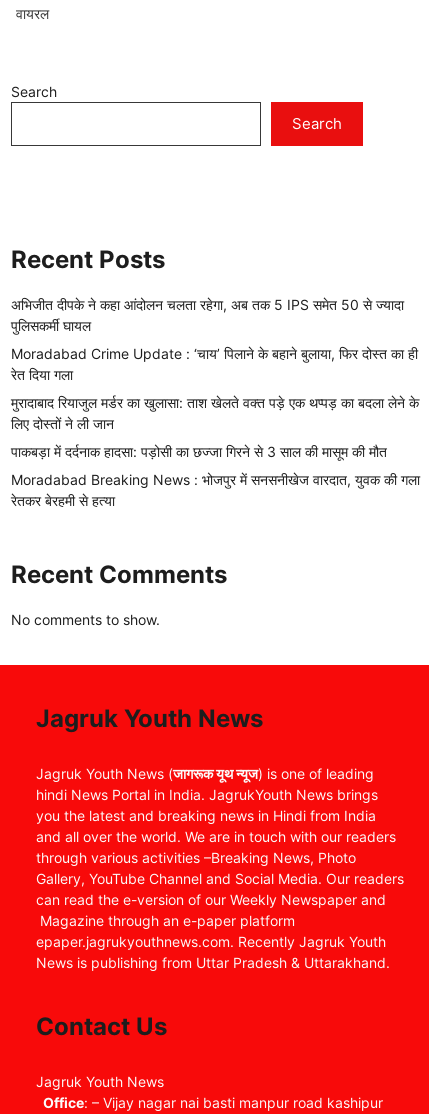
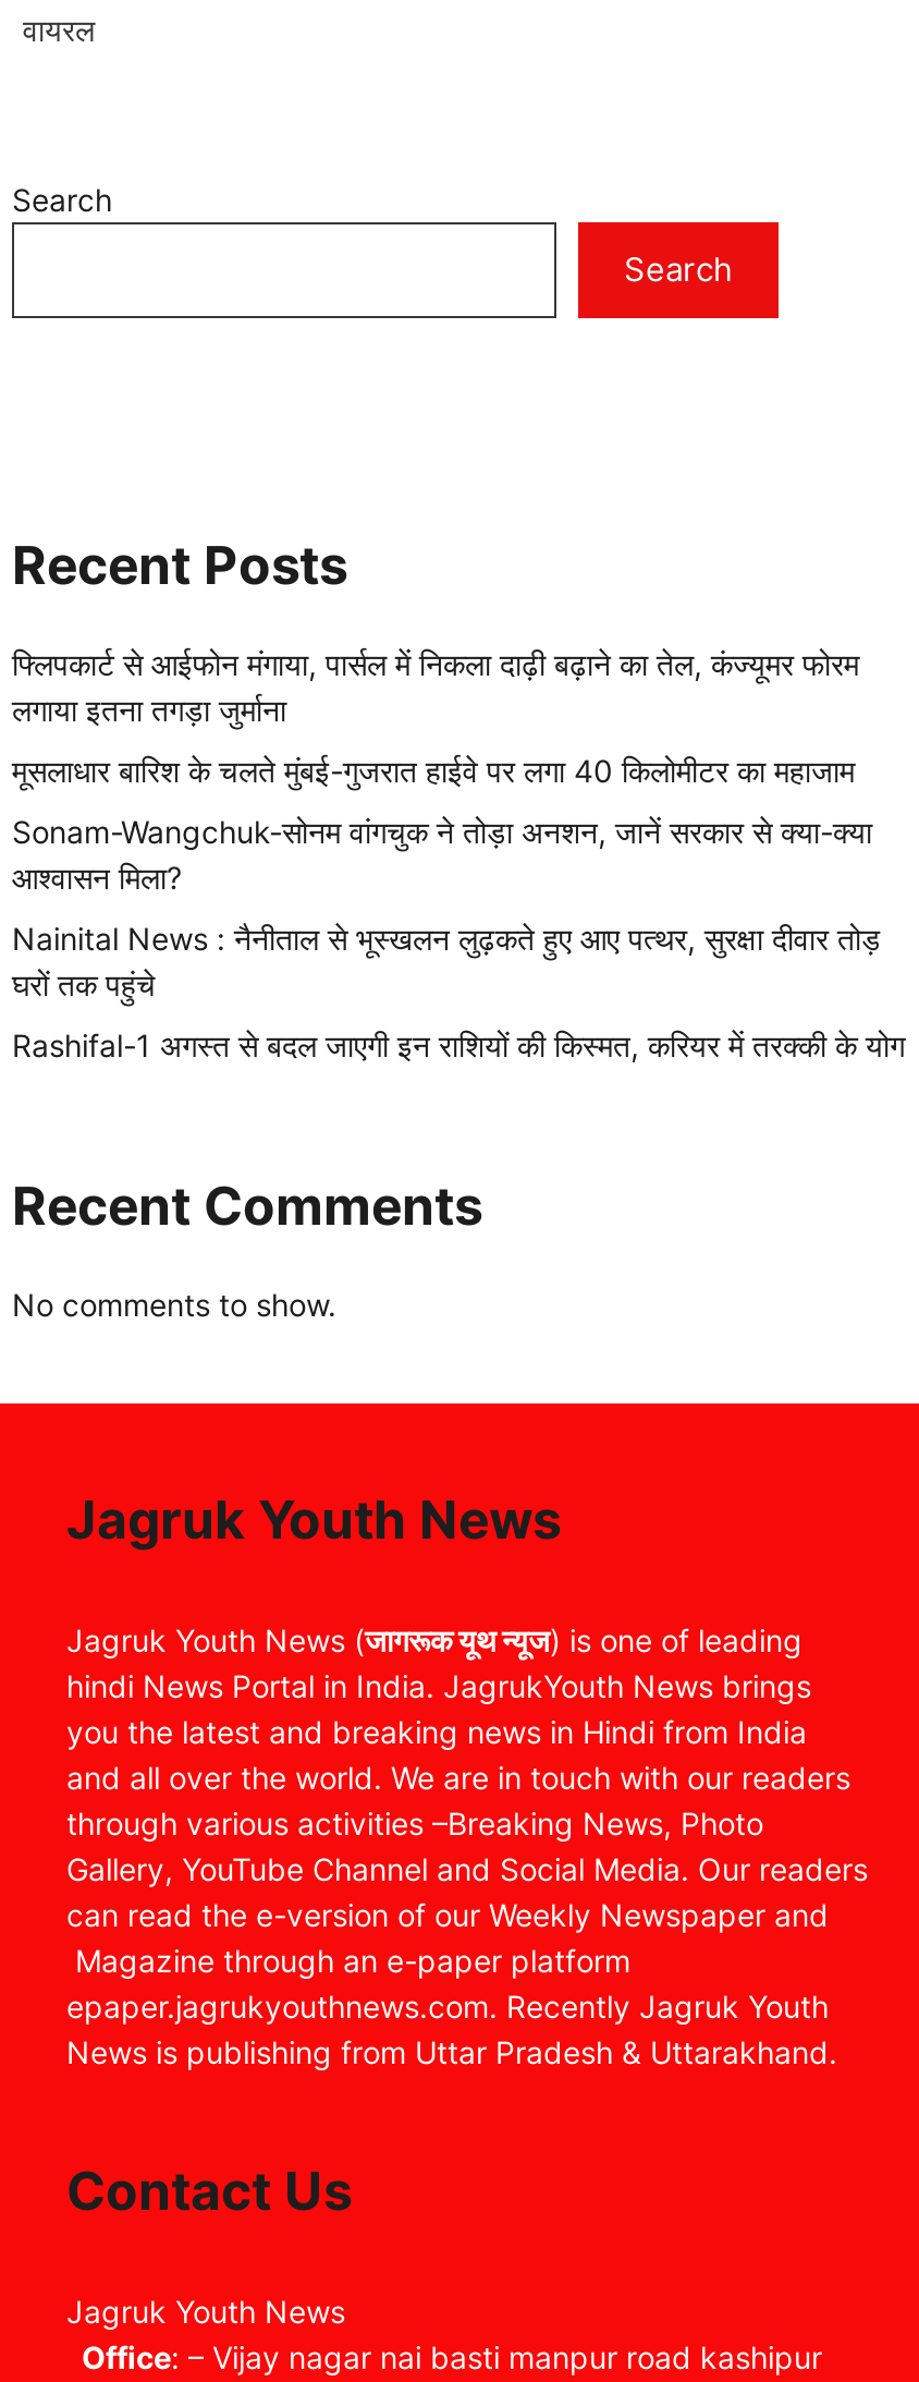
- अभिजीत दीपके ने कहा आंदोलन चलता रहेगा, अब तक 5 IPS समेत 50 से ज्यादा
- पुलिसकर्मी घायल
+ फ्लिपकार्ट से आईफोन मंगाया, पार्सल में निकला दाढ़ी बढ़ाने का तेल, कंज्यूमर फोरम
+ लगाया इतना तगड़ा जुर्माना

- Moradabad Crime Update : ‘चाय’ पिलाने के बहाने बुलाया, फिर दोस्त का ही
- रेत दिया गला
+ मूसलाधार बारिश के चलते मुंबई-गुजरात हाईवे पर लगा 40 किलोमीटर का महाजाम

- मुरादाबाद रियाजुल मर्डर का खुलासा: ताश खेलते वक्त पड़े एक थप्पड़ का बदला लेने के
- लिए दोस्तों ने ली जान
+ Sonam-Wangchuk-सोनम वांगचुक ने तोड़ा अनशन, जानें सरकार से क्या-क्या
+ आश्वासन मिला?

- पाकबड़ा में दर्दनाक हादसा: पड़ोसी का छज्जा गिरने से 3 साल की मासूम की मौत
+ Nainital News : नैनीताल से भूस्खलन लुढ़कते हुए आए पत्थर, सुरक्षा दीवार तोड़
+ घरों तक पहुंचे

- Moradabad Breaking News : भोजपुर में सनसनीखेज वारदात, युवक की गला
- रेतकर बेरहमी से हत्या
+ Rashifal-1 अगस्त से बदल जाएगी इन राशियों की किस्मत, करियर में तरक्की के योग
